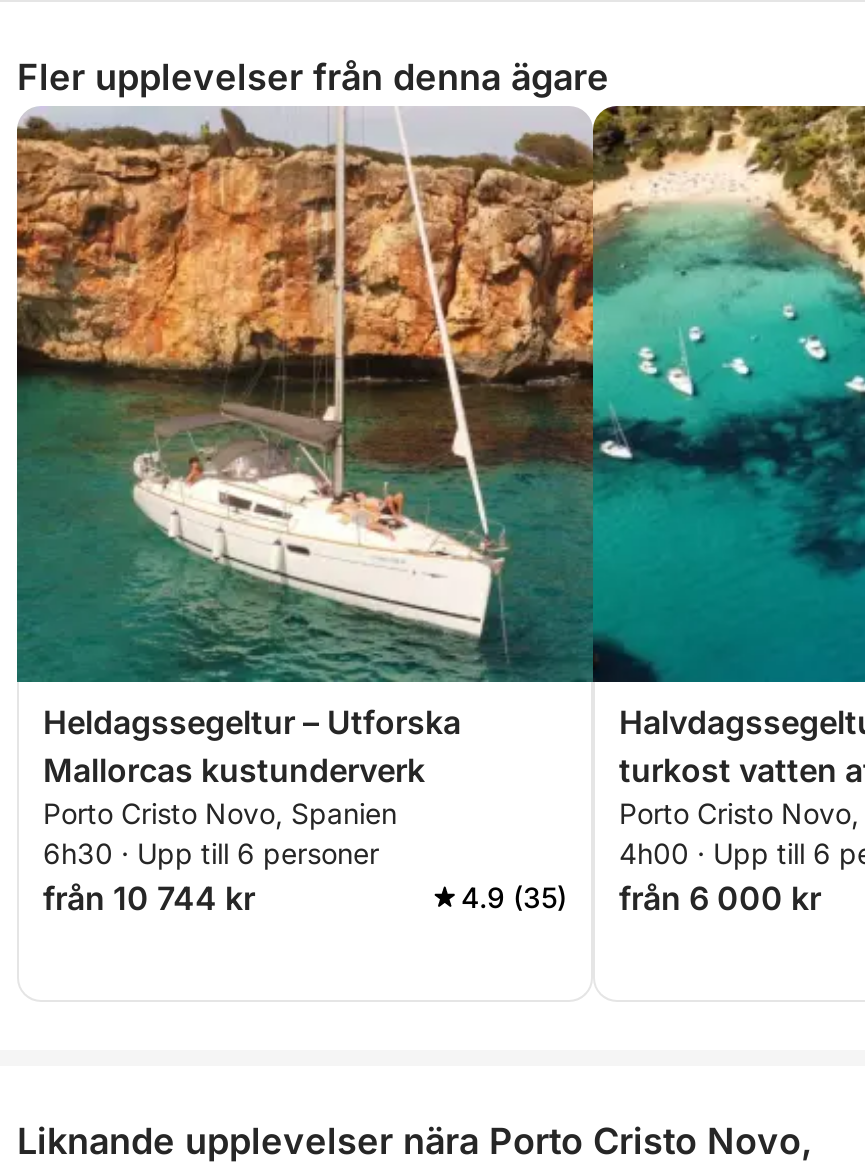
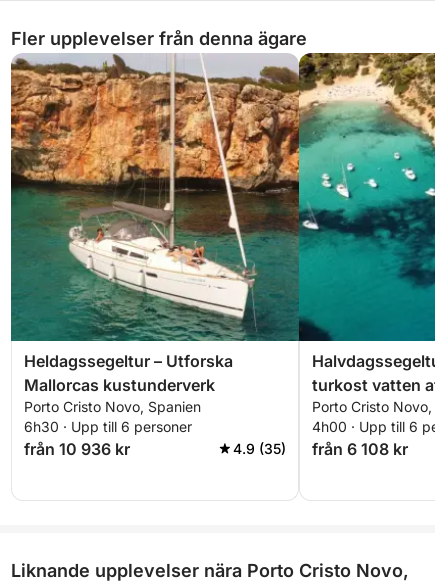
- från 10 744 kr
+ från 10 936 kr

- 4.9 (35) från 6 000 kr
+ 4.9 (35) från 6 108 kr
